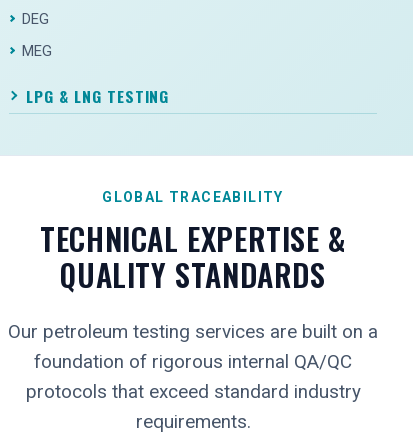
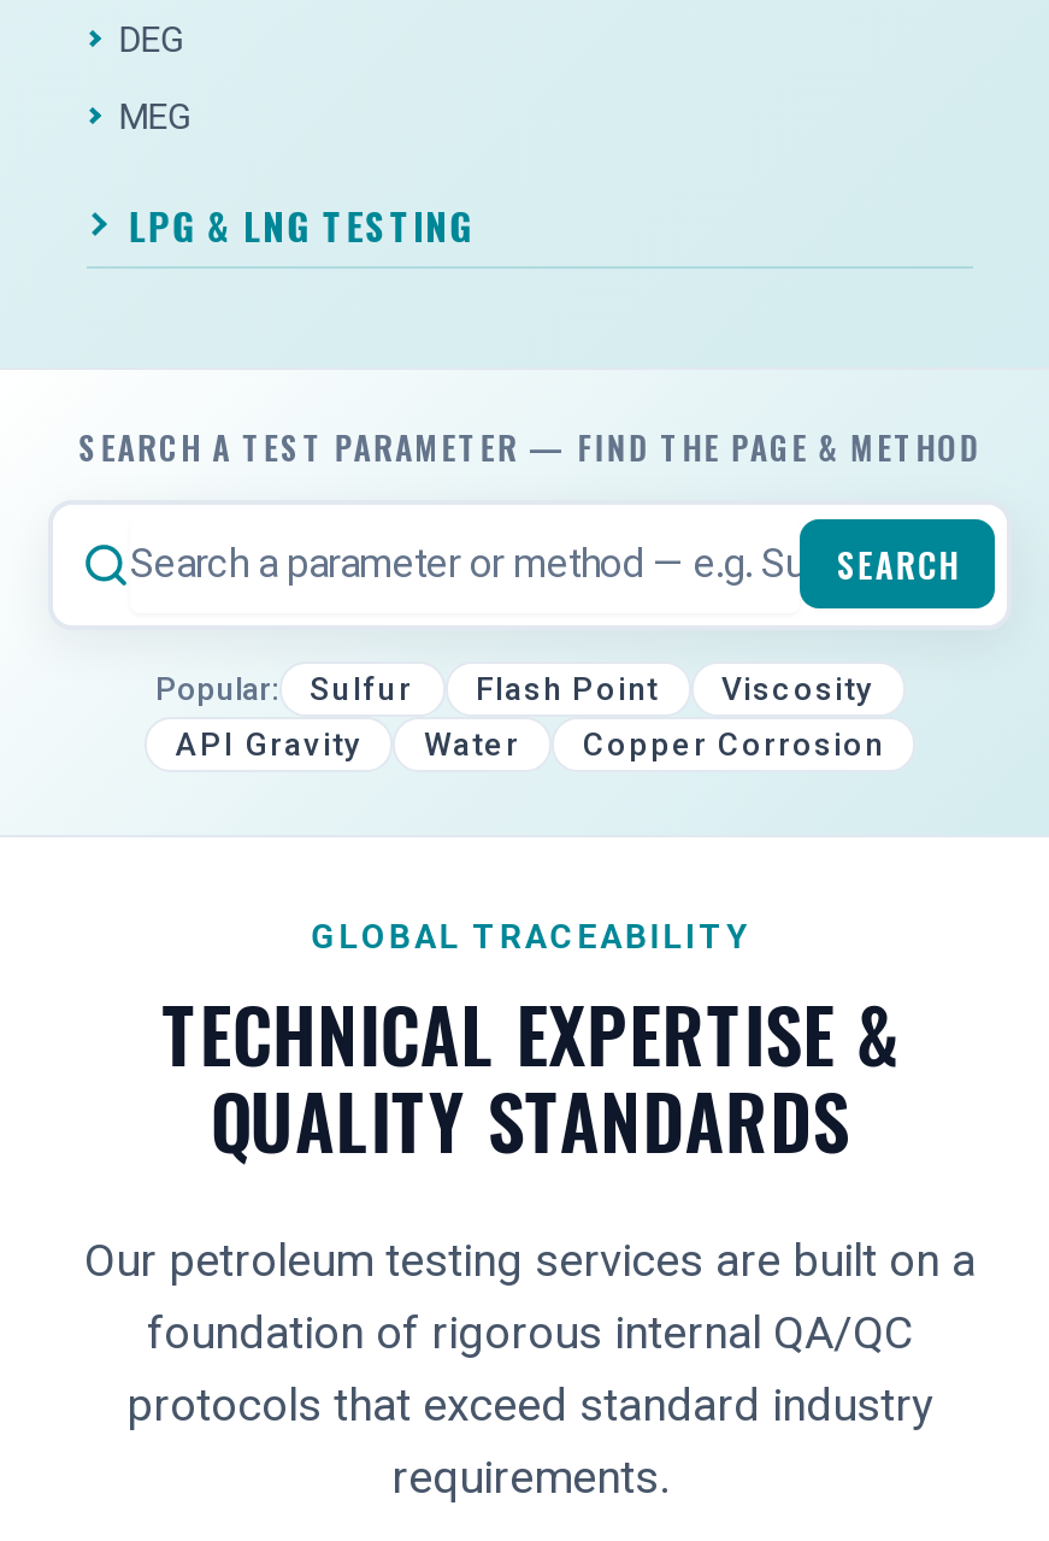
+ SEARCH A TEST PARAMETER — FIND THE PAGE & METHOD
+ SEARCH
+ Popular:
+ Sulfur
+ Flash Point
+ Viscosity
+ API Gravity
+ Water
+ Copper Corrosion
